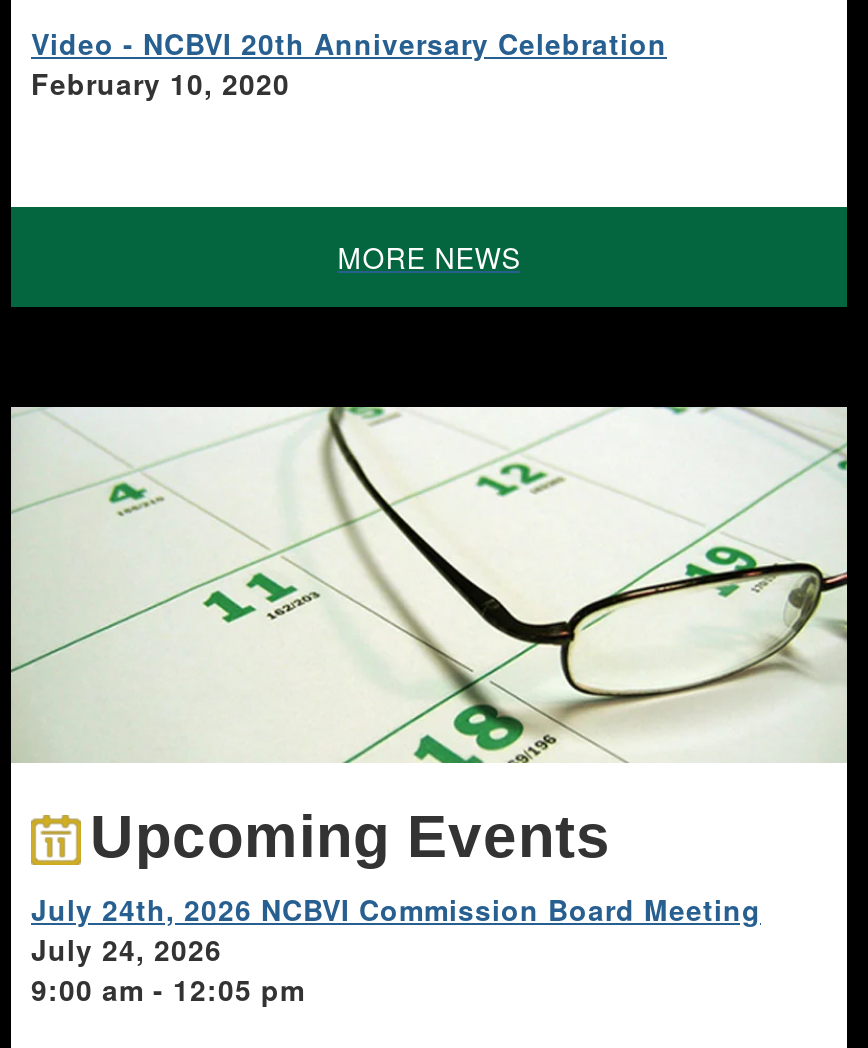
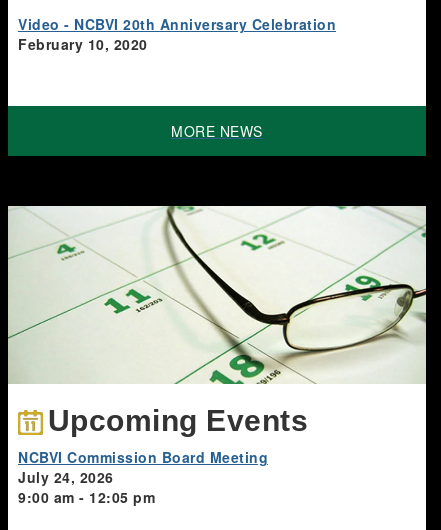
- July 24th, 2026 NCBVI Commission Board Meeting
+ NCBVI Commission Board Meeting
